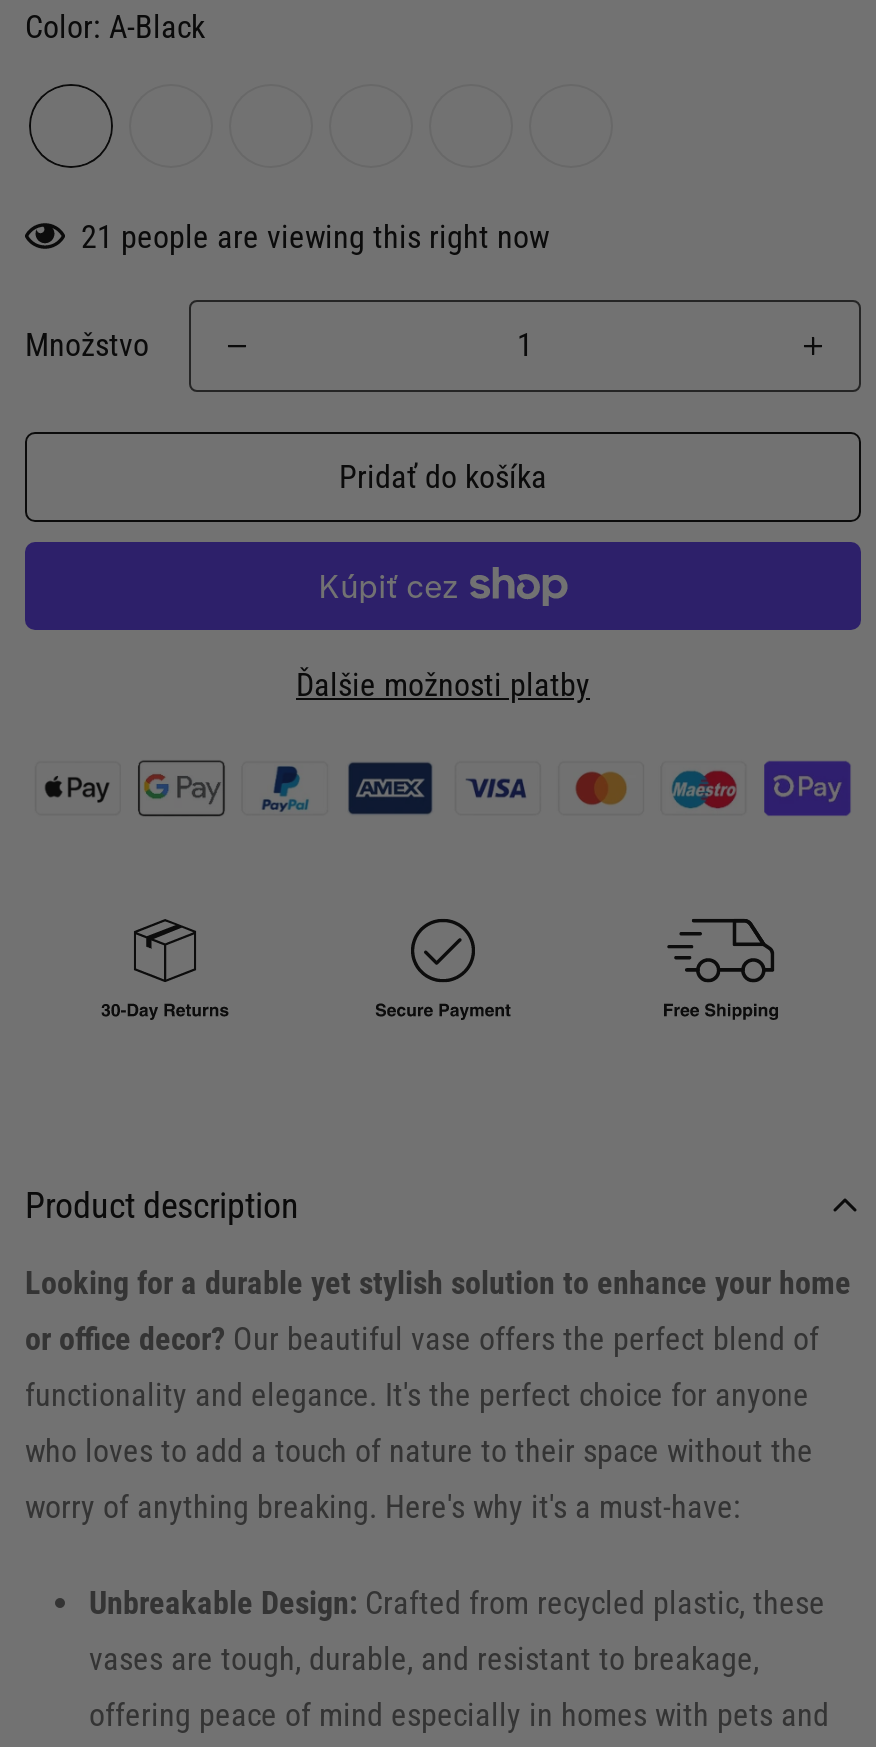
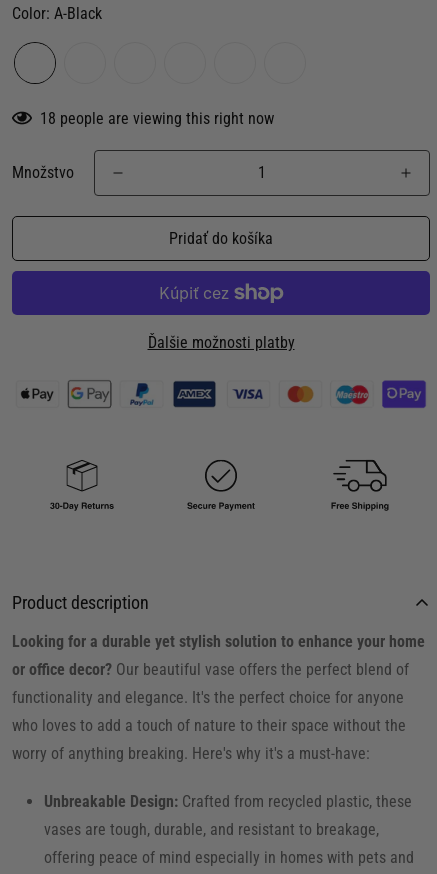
- 21 people are viewing this right now
+ 18 people are viewing this right now
